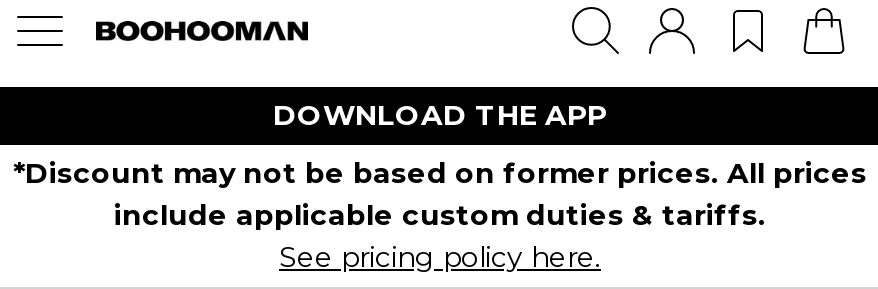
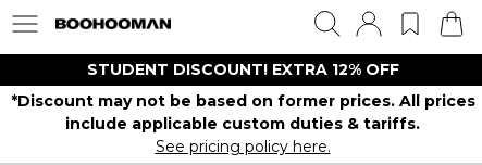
- DOWNLOAD THE APP
+ STUDENT DISCOUNT! EXTRA 12% OFF
